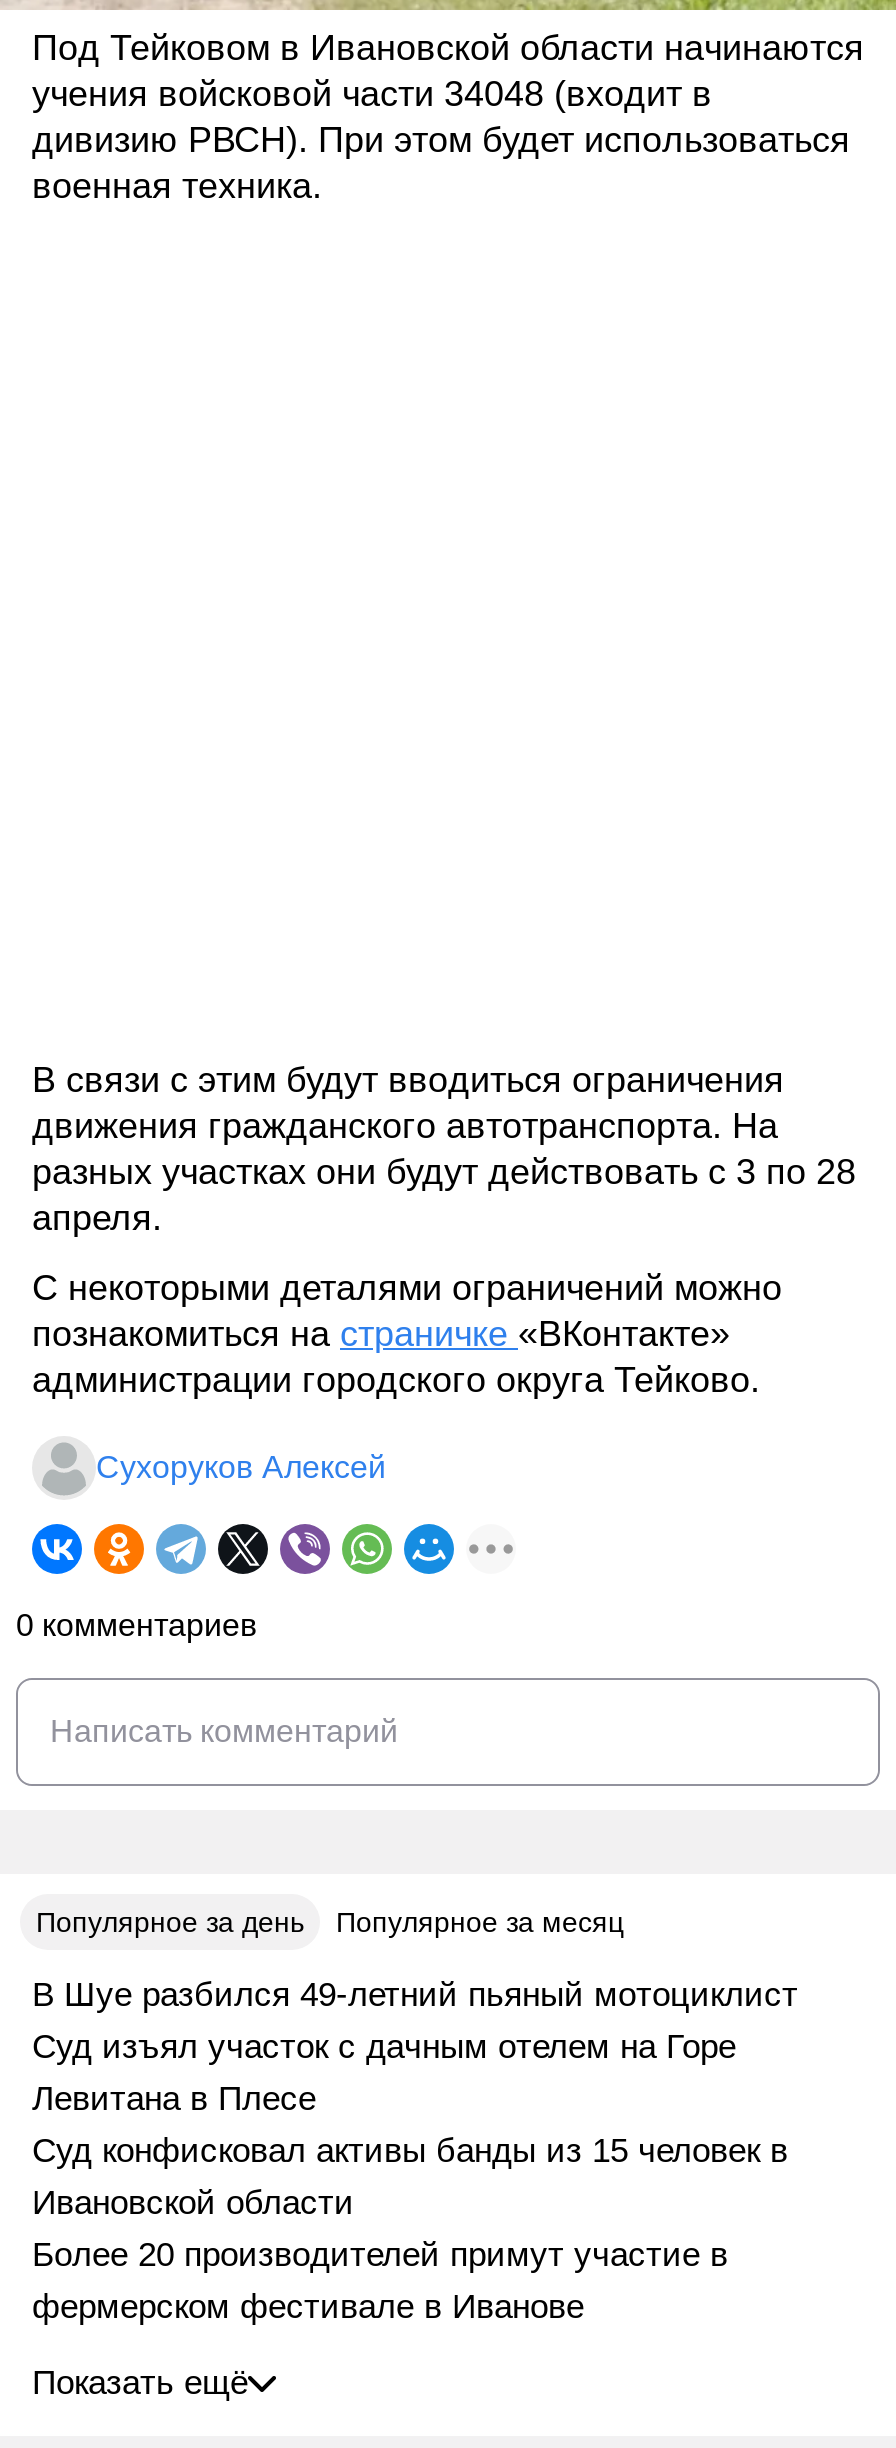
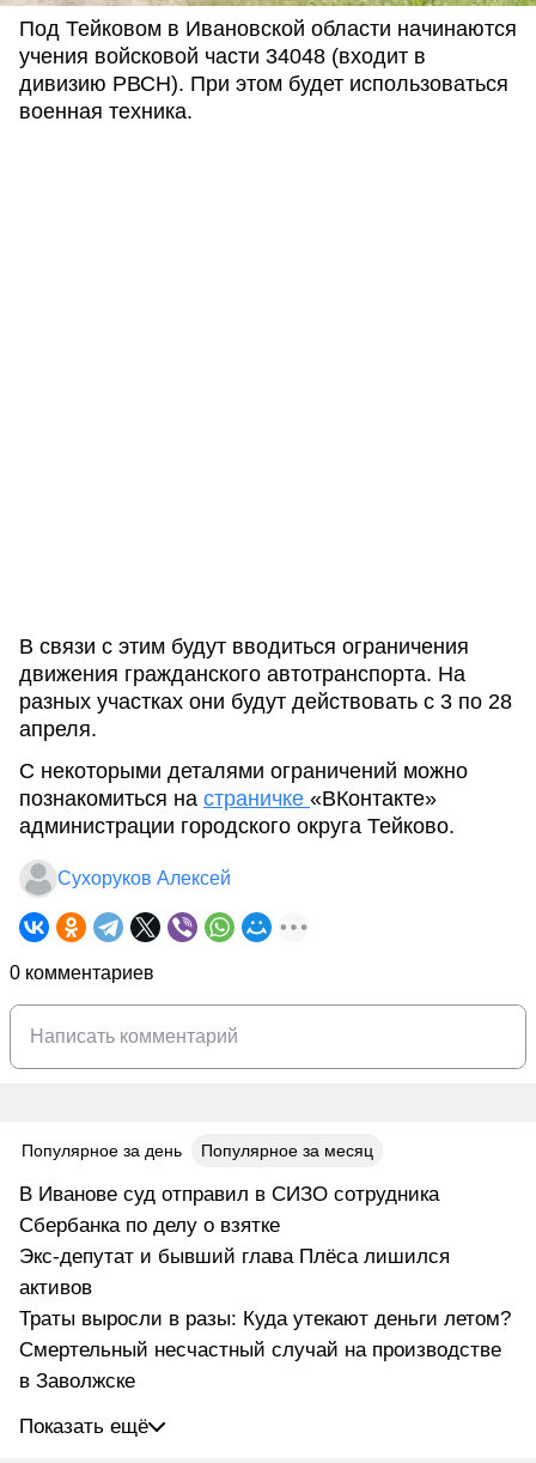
- В Шуе разбился 49-летний пьяный мотоциклист
- Суд изъял участок с дачным отелем на Горе
- Левитана в Плесе
- Суд конфисковал активы банды из 15 человек в
- Ивановской области
- Более 20 производителей примут участие в
- фермерском фестивале в Иванове
+ В Иванове суд отправил в СИЗО сотрудника
+ Сбербанка по делу о взятке
+ Экс-депутат и бывший глава Плёса лишился
+ активов
+ Траты выросли в разы: Куда утекают деньги летом?
+ Смертельный несчастный случай на производстве
+ в Заволжске
